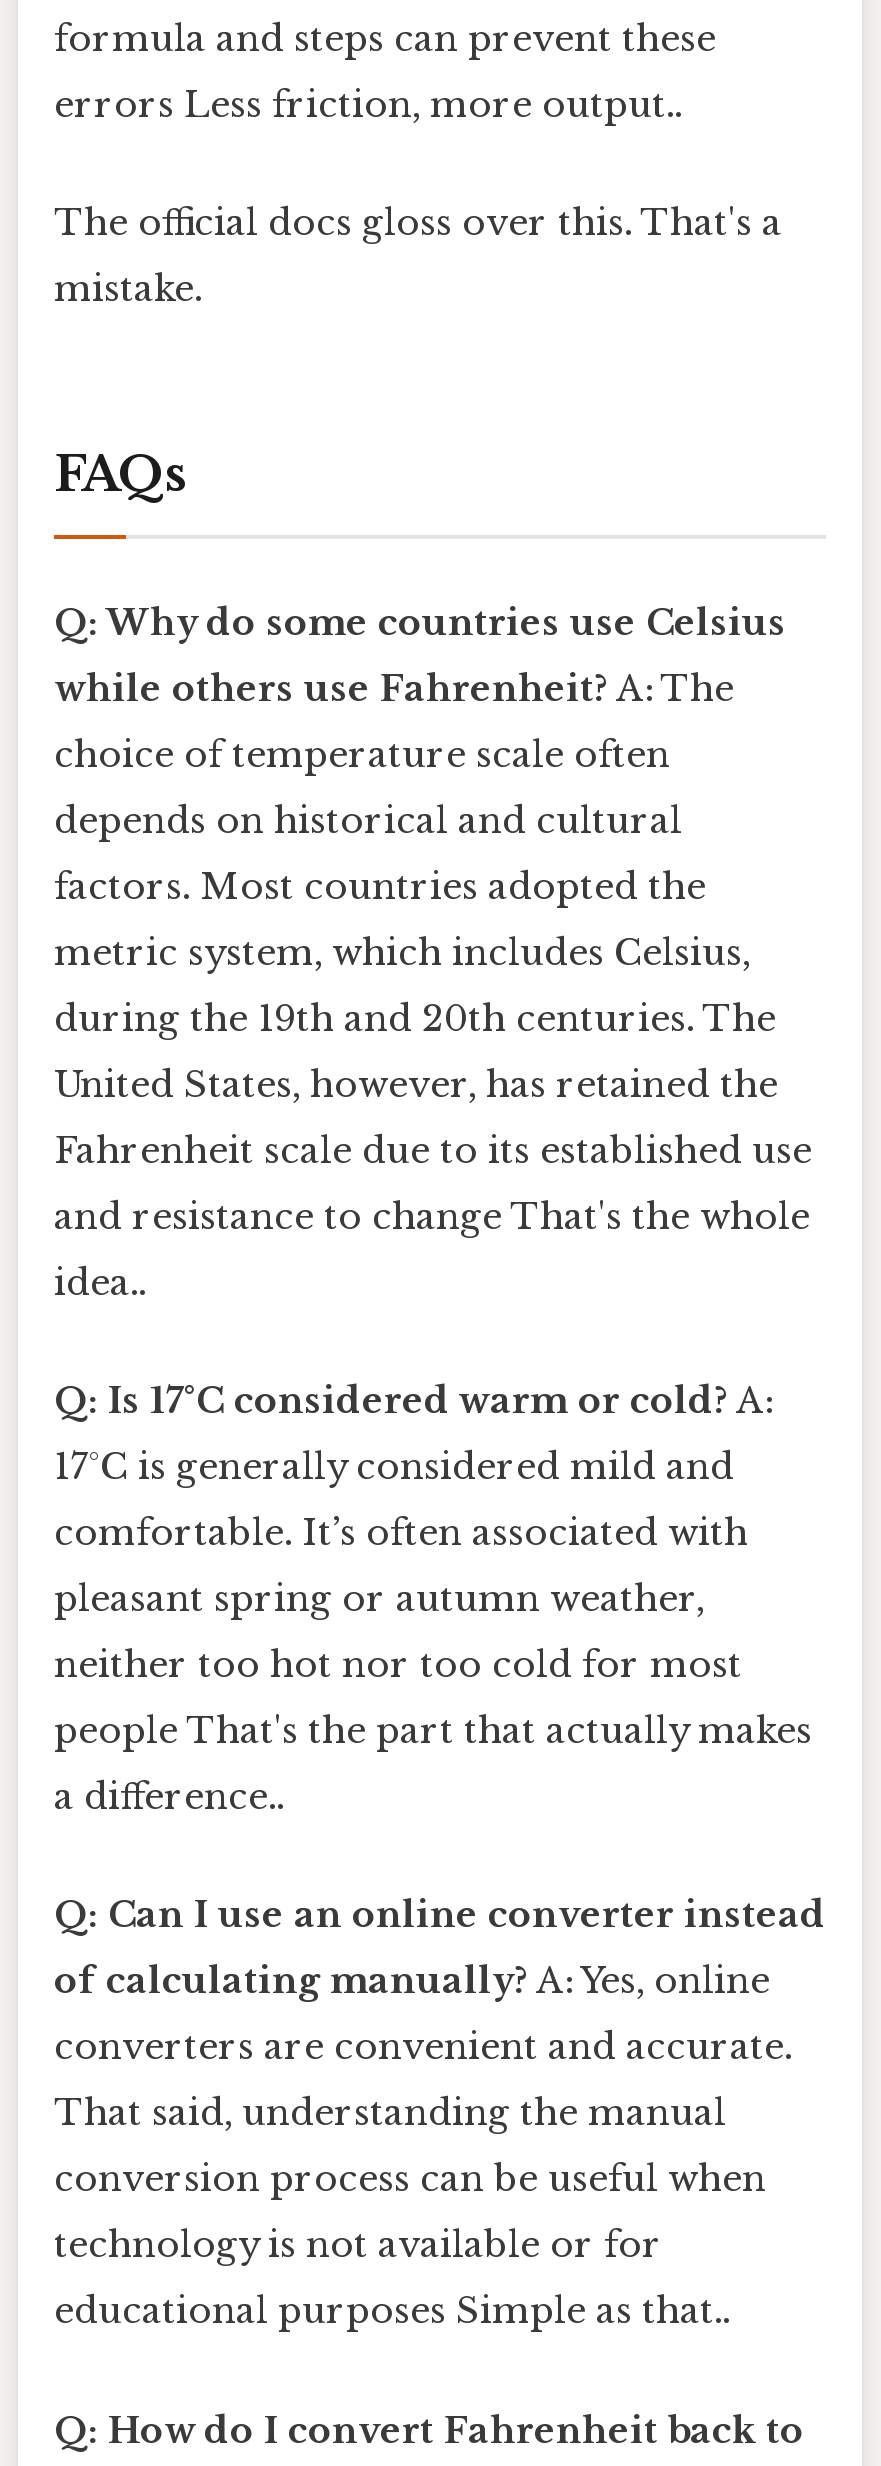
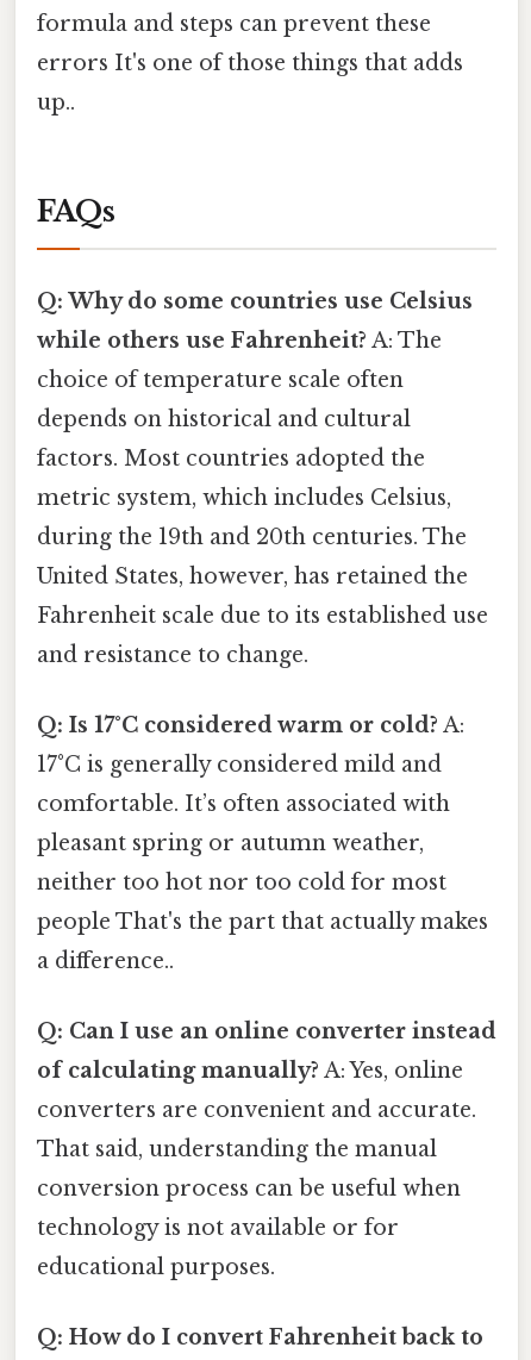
- errors Less friction, more output..
- The official docs gloss over this. That's a
- mistake.
+ errors It's one of those things that adds
+ up..

- and resistance to change That's the whole
- idea..
+ and resistance to change.

- educational purposes Simple as that..
+ educational purposes.
